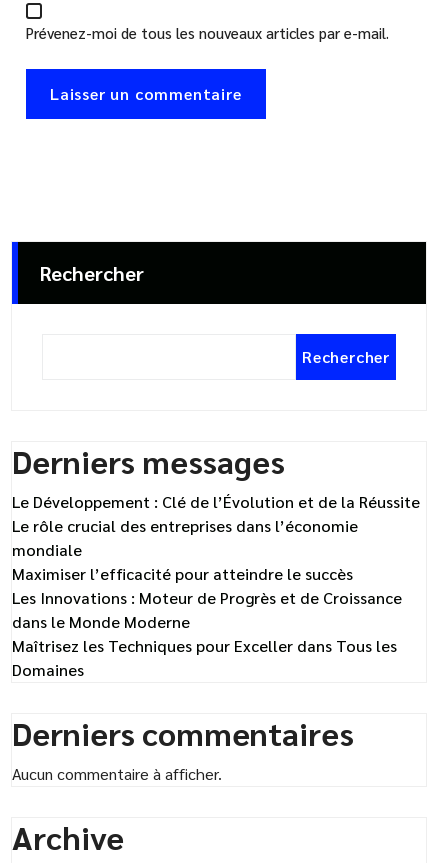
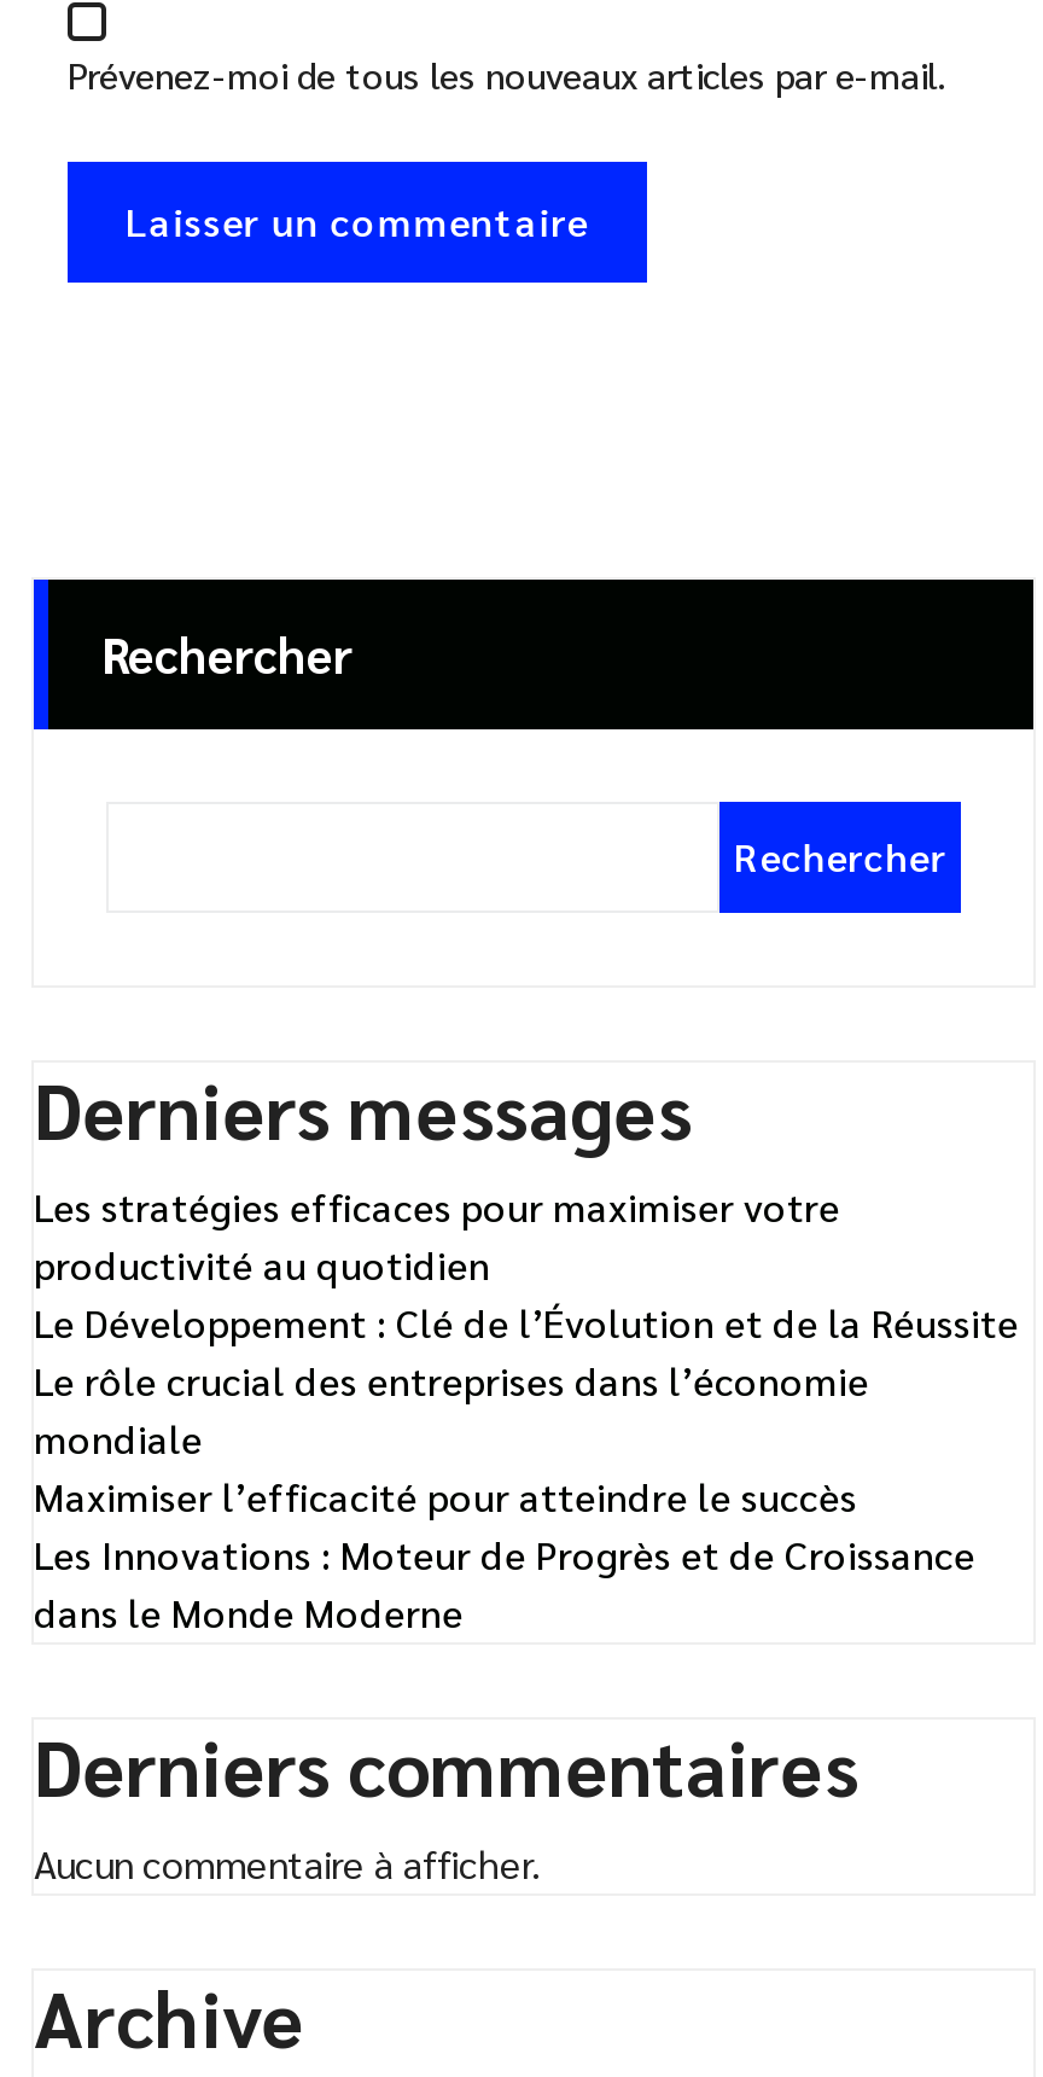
+ Les stratégies efficaces pour maximiser votre
+ productivité au quotidien

moved down: Le Développement : Clé de l’Évolution et de la Réussite | Le rôle crucial des entreprises dans l’économie | mondiale | Maximiser l’efficacité pour atteindre le succès | Les Innovations : Moteur de Progrès et de Croissance | dans le Monde Moderne

- Maîtrisez les Techniques pour Exceller dans Tous les
- Domaines
